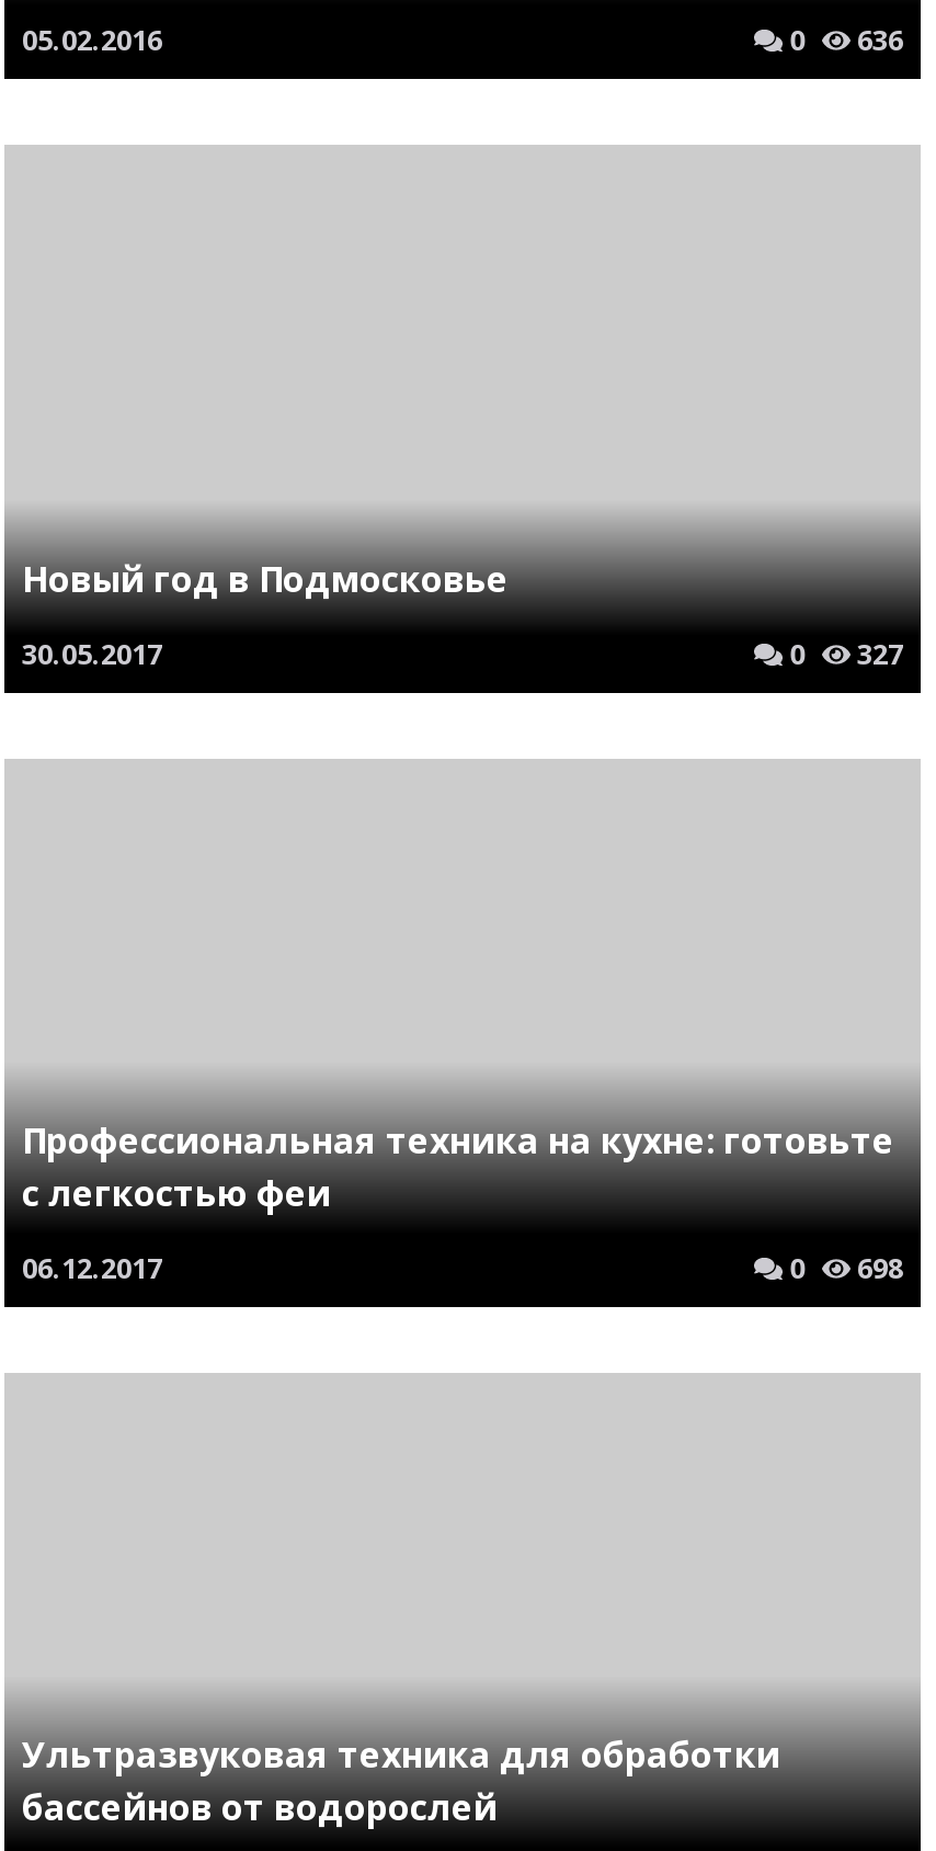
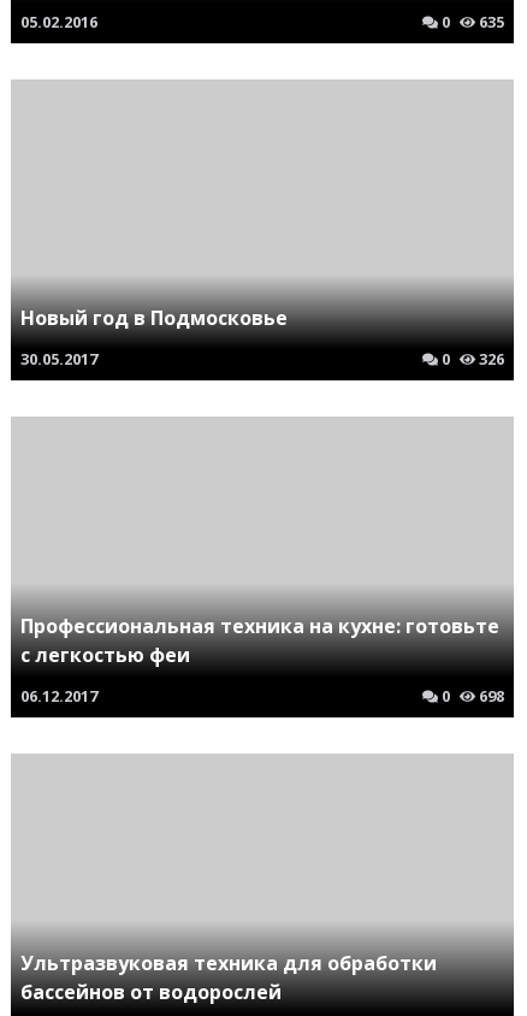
- 0 636
+ 0 635

- 0 327
+ 0 326
